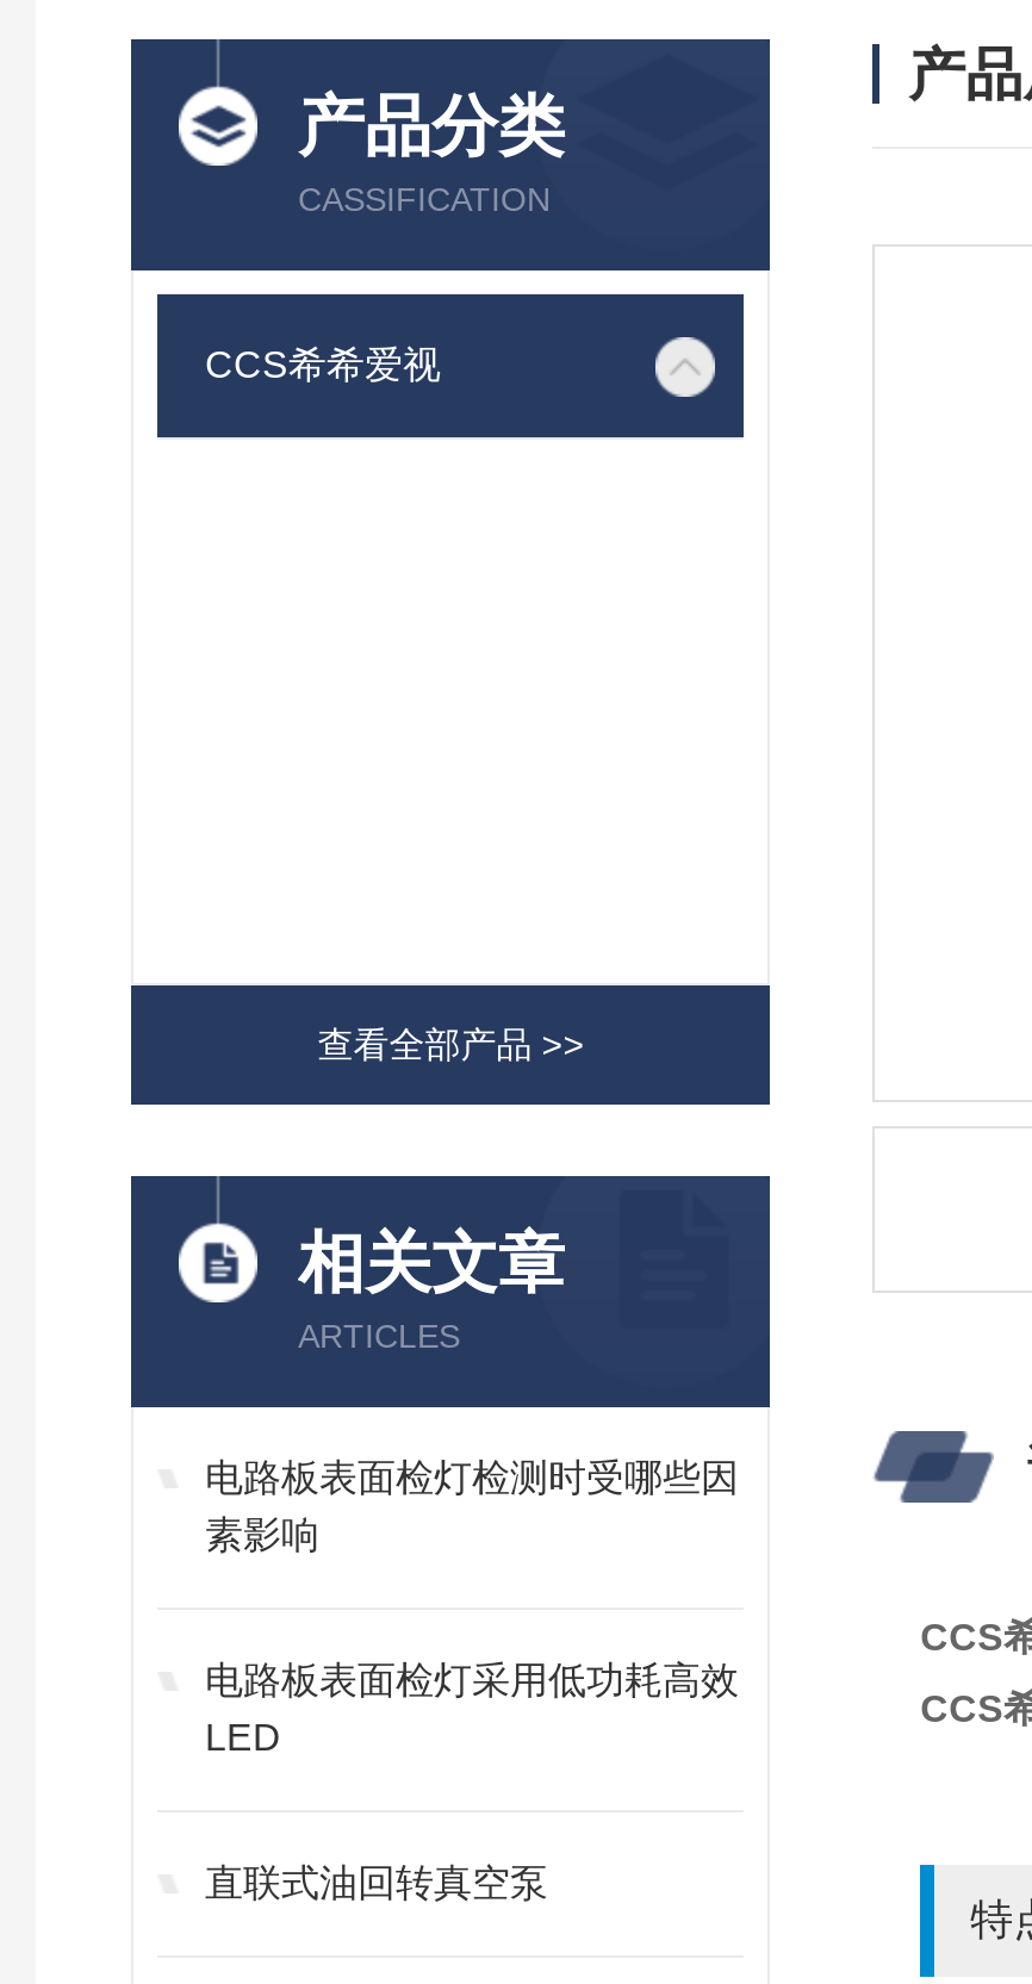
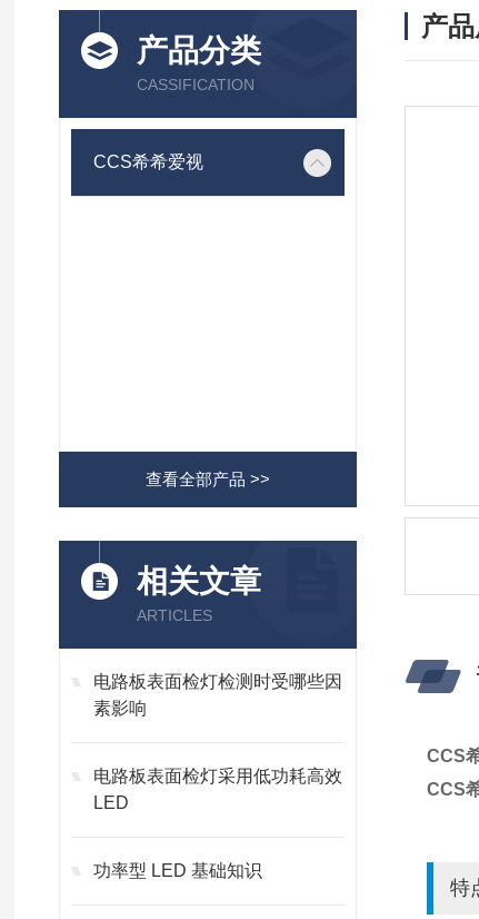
- 直联式油回转真空泵
+ 功率型 LED 基础知识
